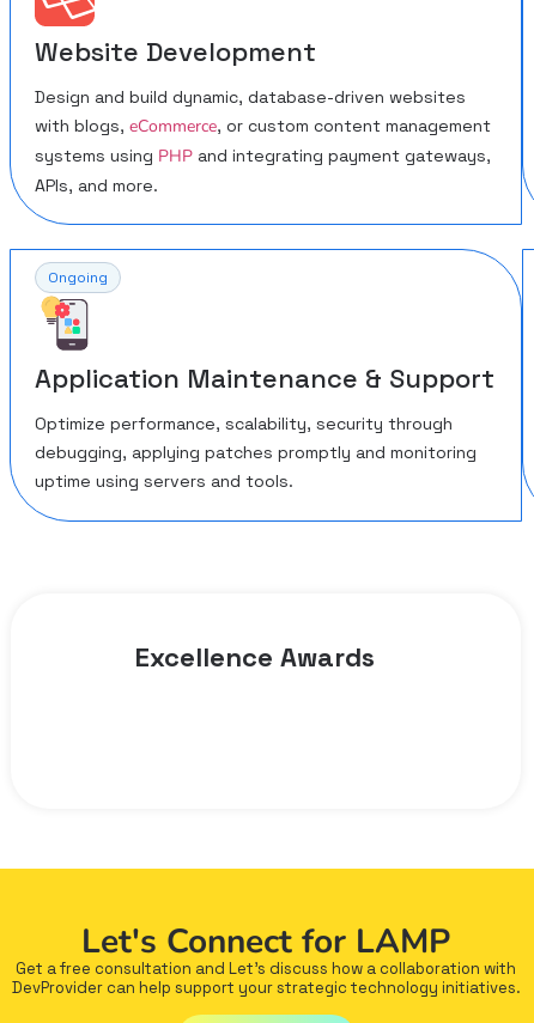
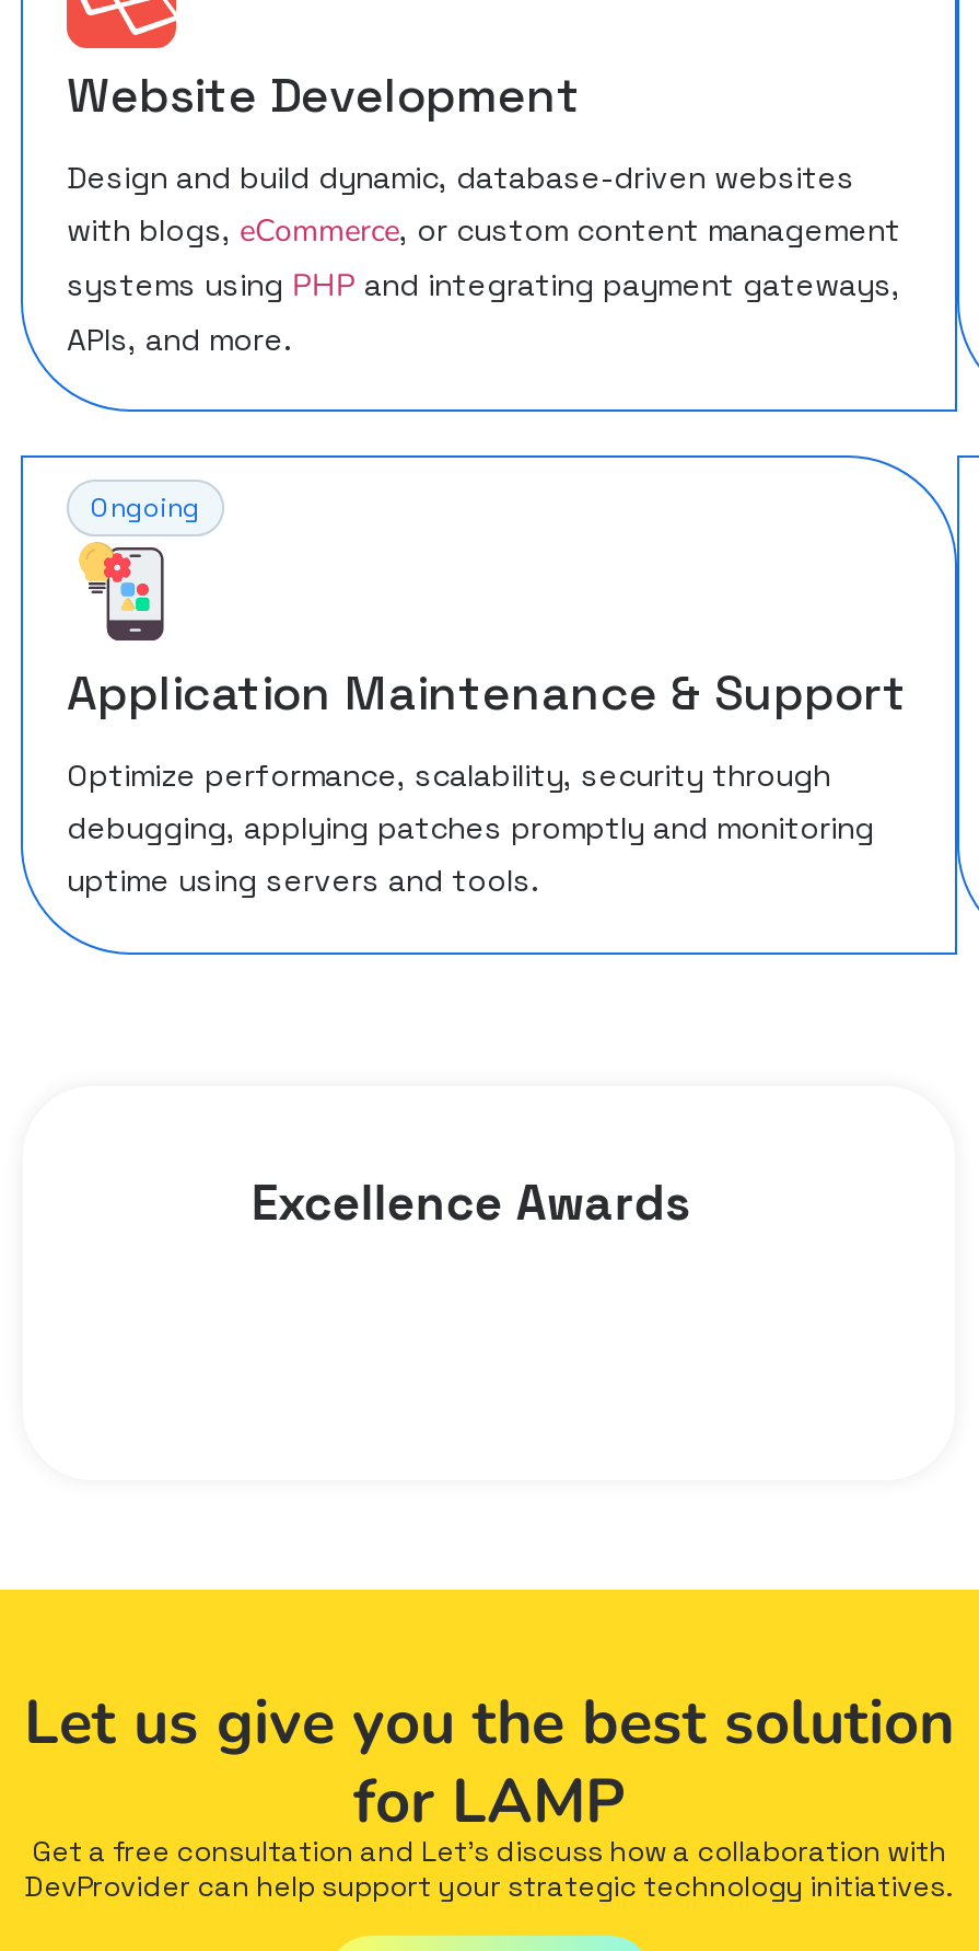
- Let's Connect for LAMP
+ Let us give you the best solution
+ for LAMP
